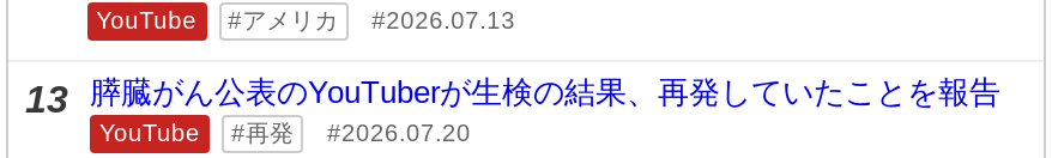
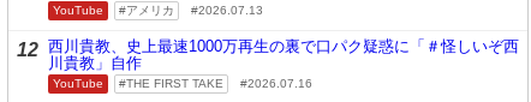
- 13 膵臓がん公表のYouTuberが生検の結果、再発していたことを報告
+ 12 西川貴教、史上最速1000万再生の裏で口パク疑惑に「＃怪しいぞ西
+ 川貴教」自作

- 再発
- 2026.07.20
+ THE FIRST TAKE
+ 2026.07.16
